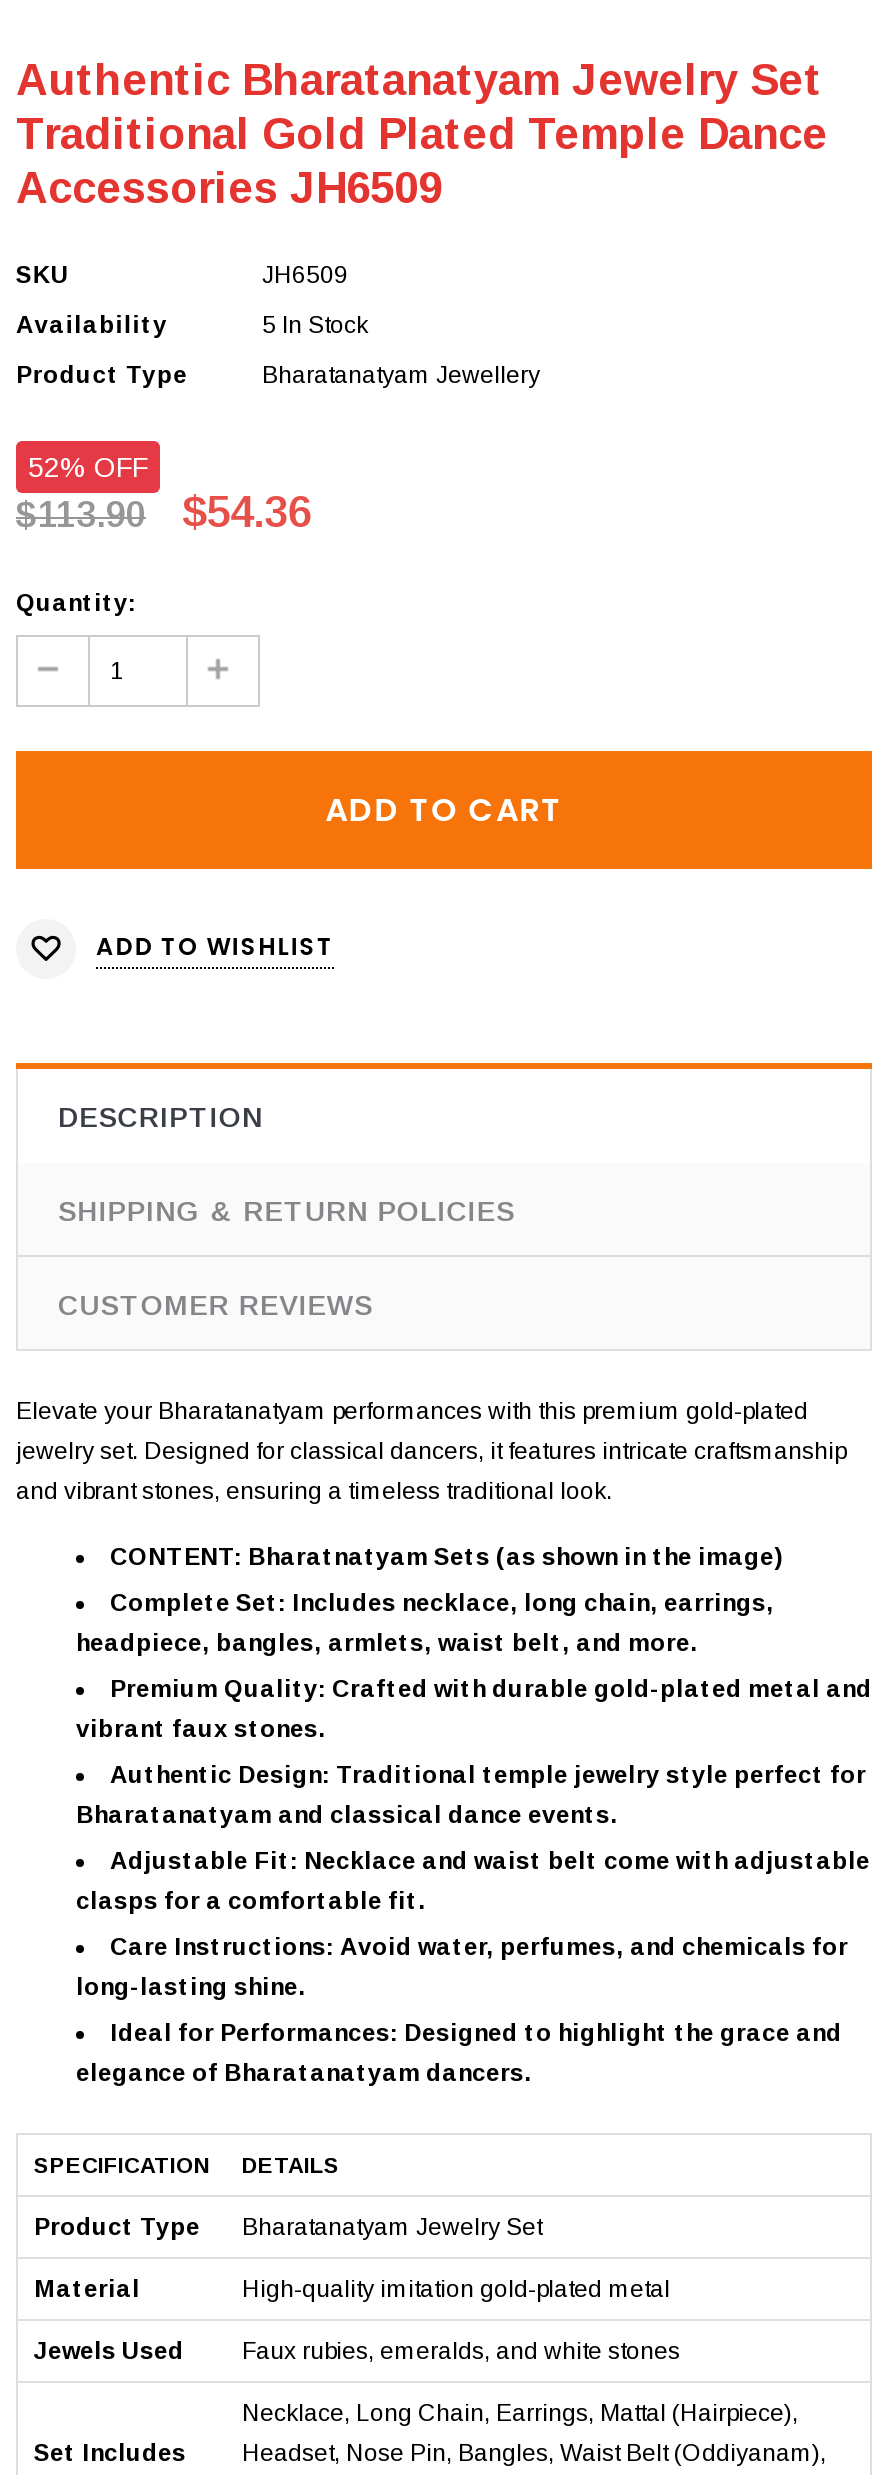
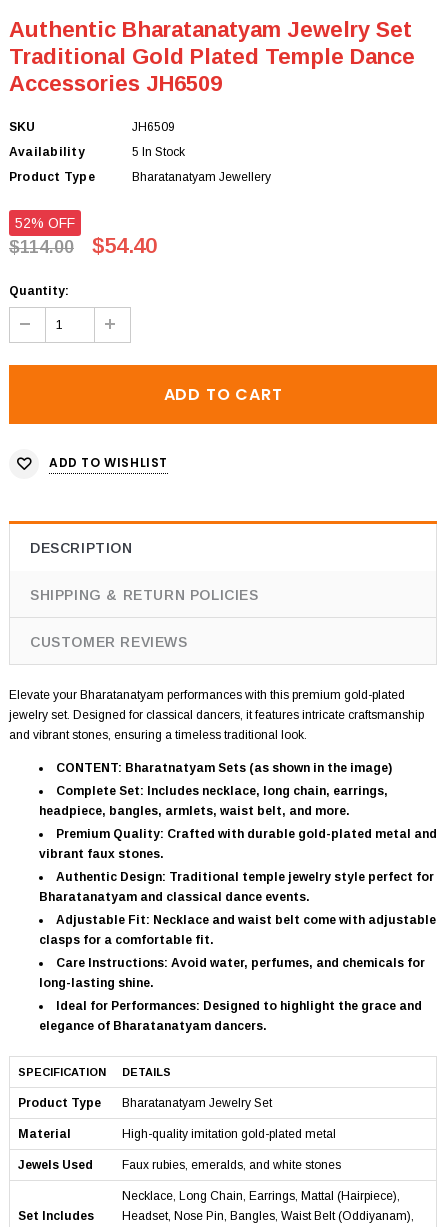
- $113.90
+ $114.00

- $54.36
+ $54.40
